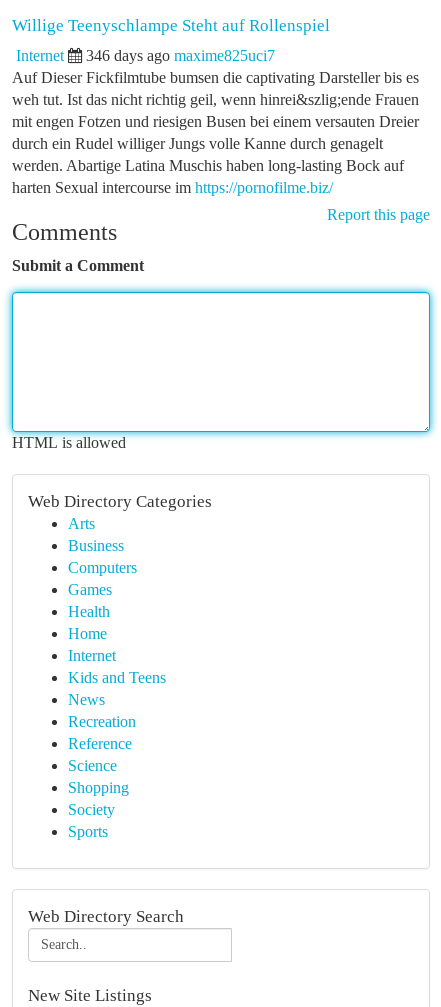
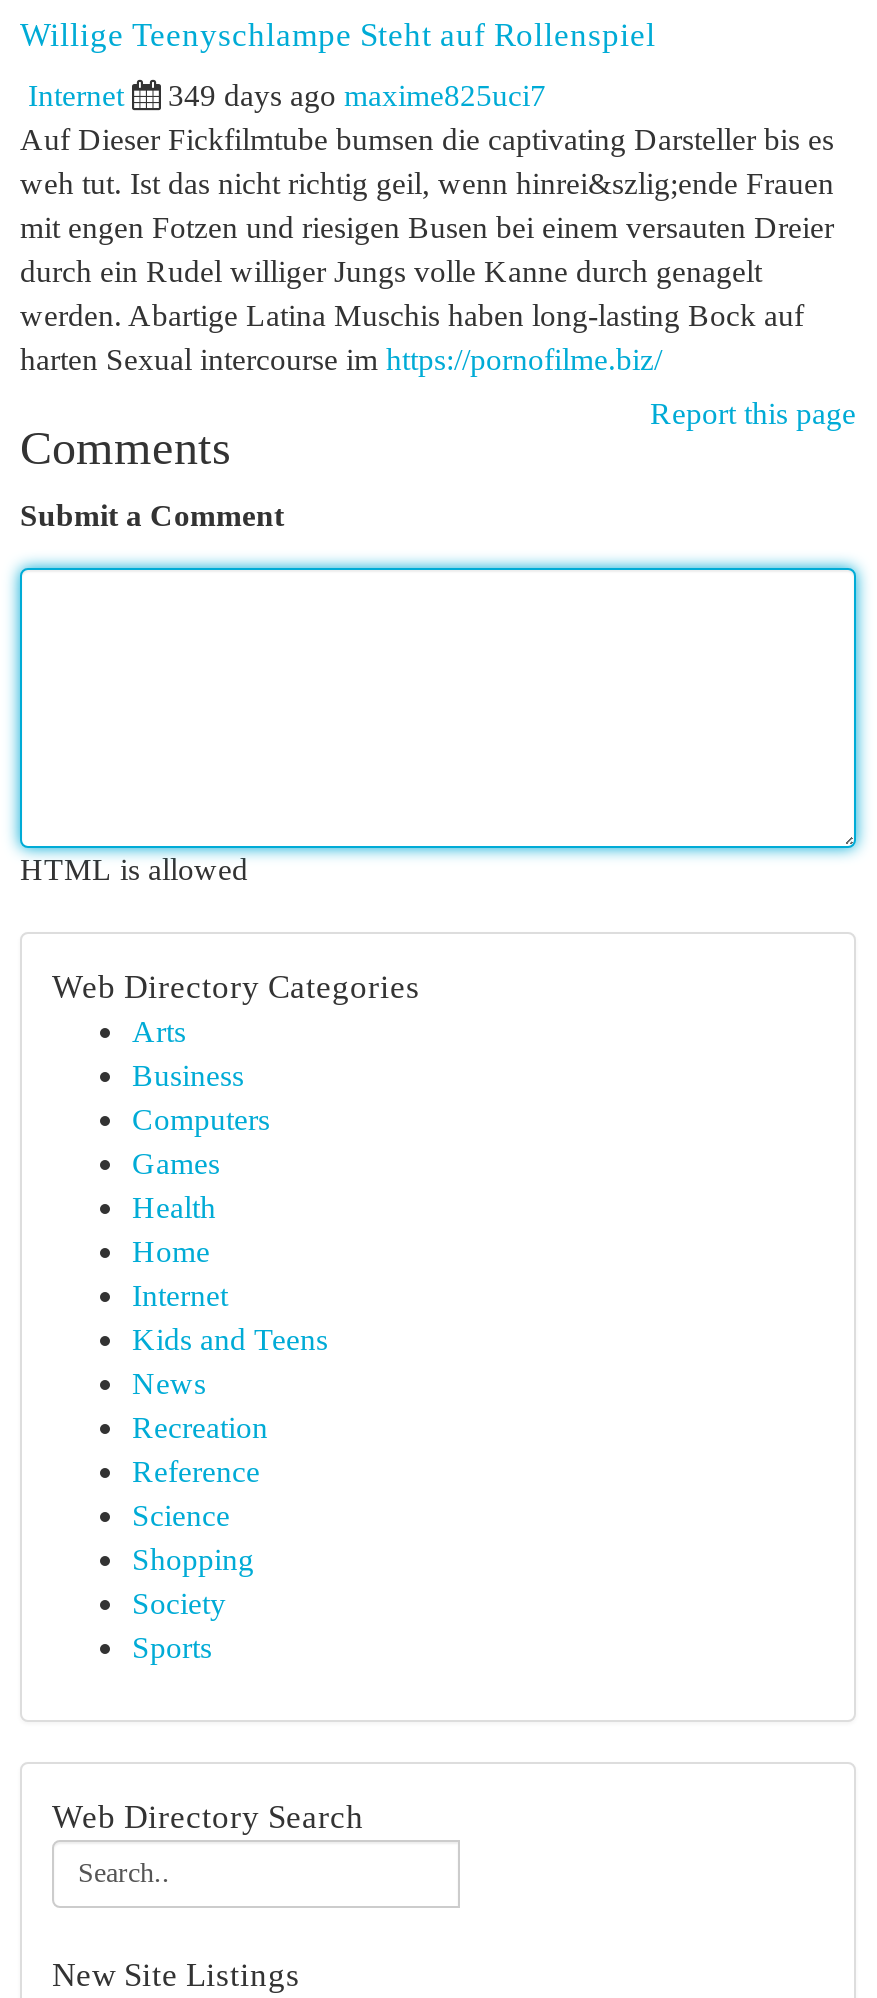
- 346 days ago maxime825uci7
+ 349 days ago maxime825uci7
